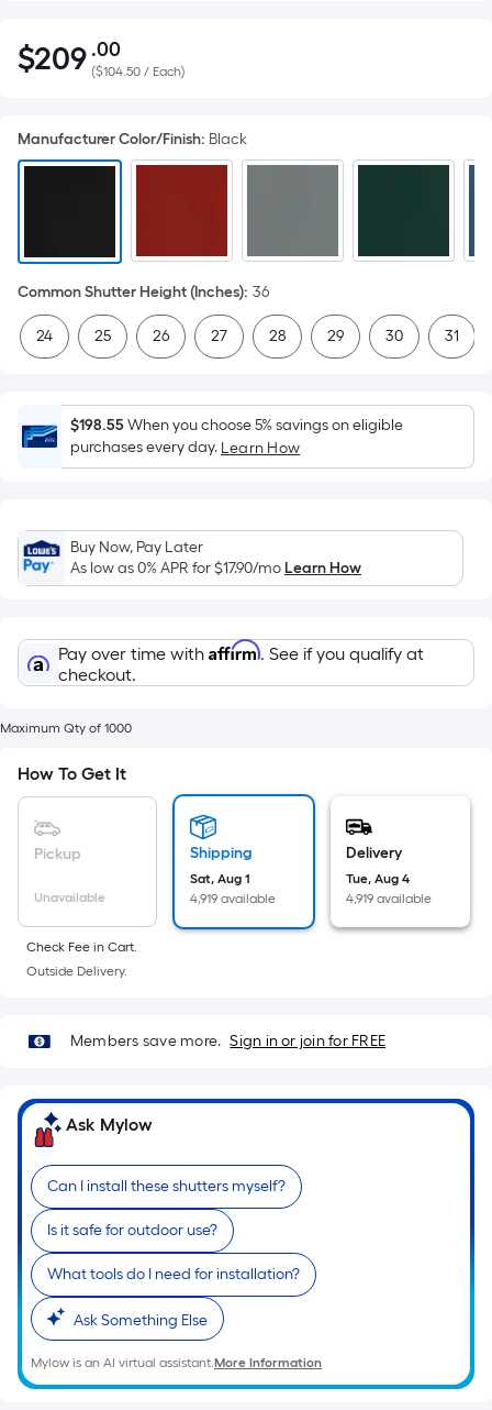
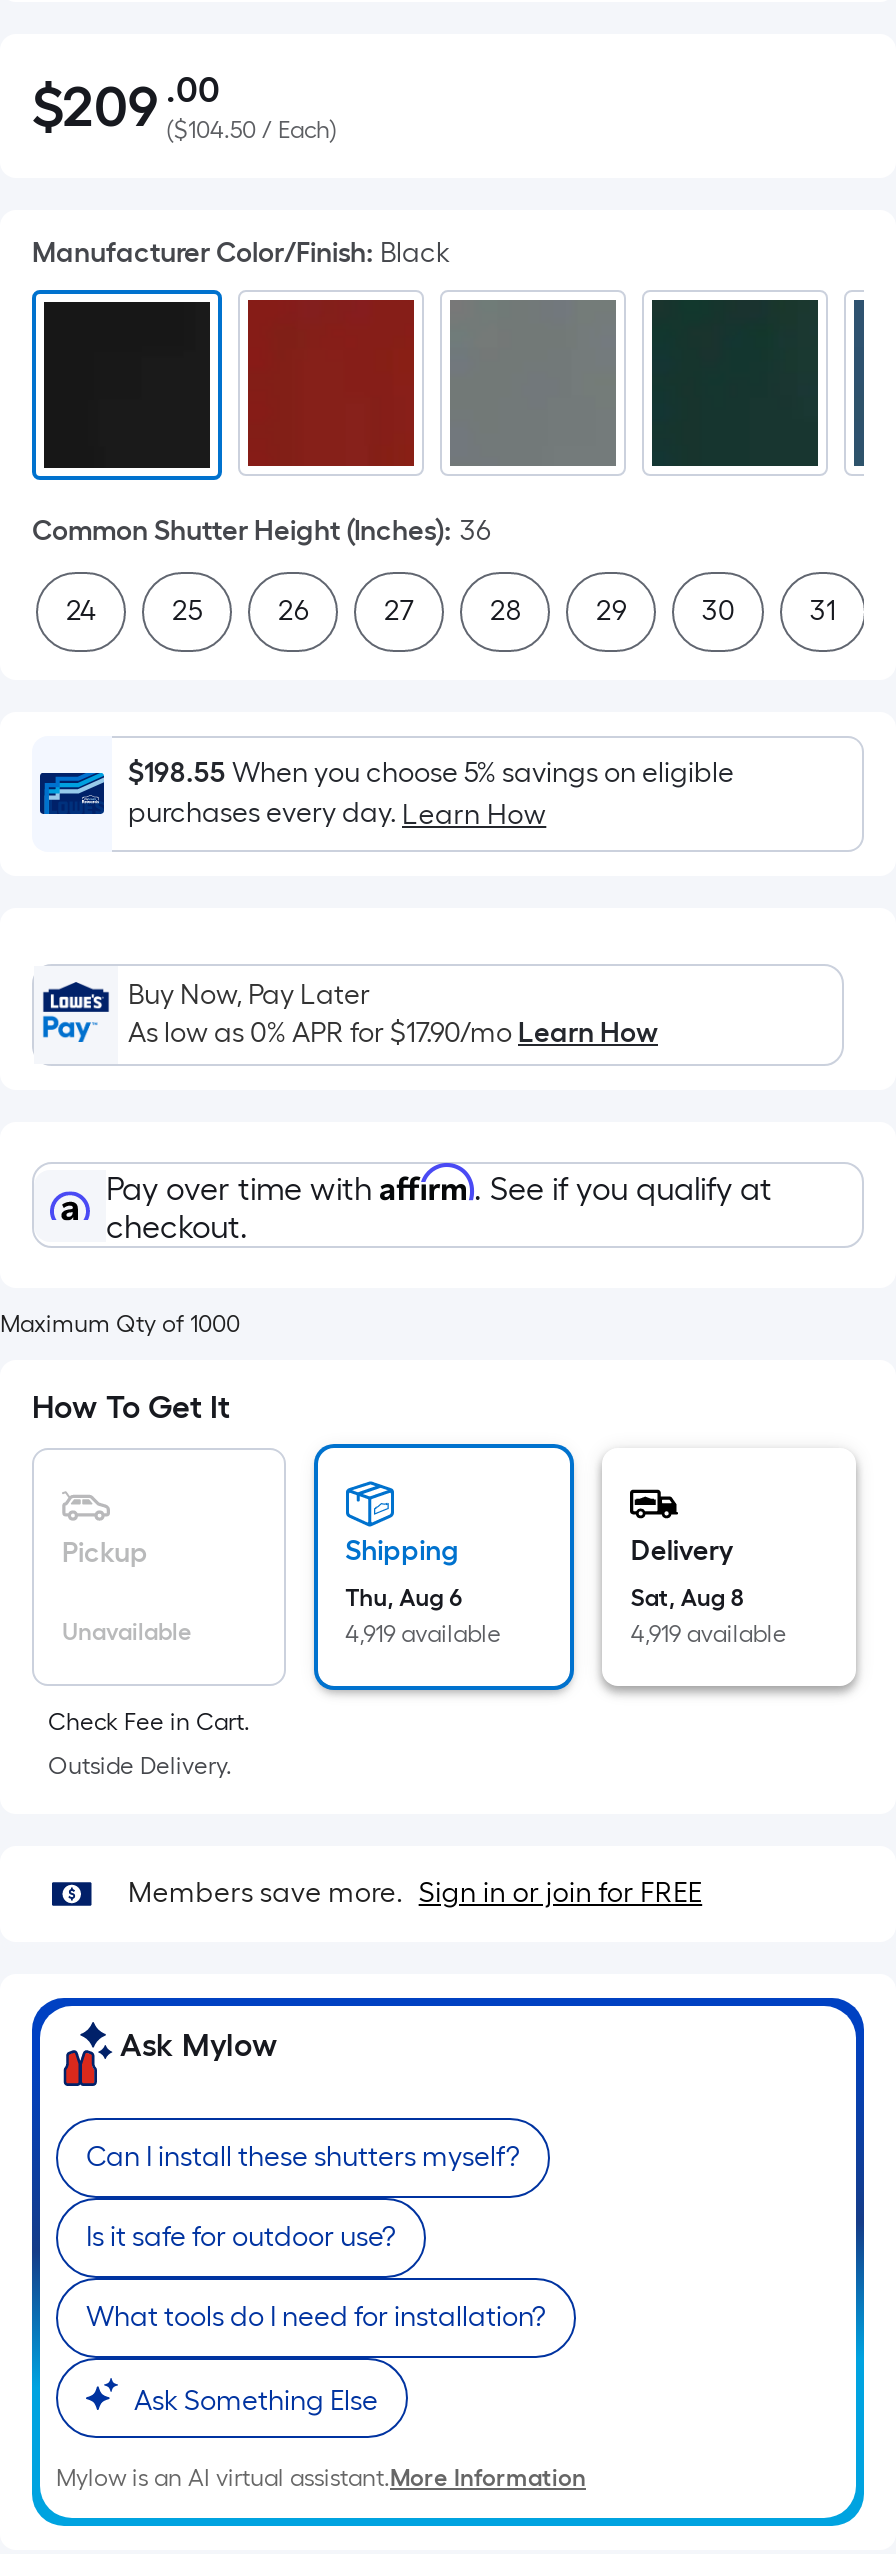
- Sat, Aug 1
+ Thu, Aug 6

- Tue, Aug 4
+ Sat, Aug 8
